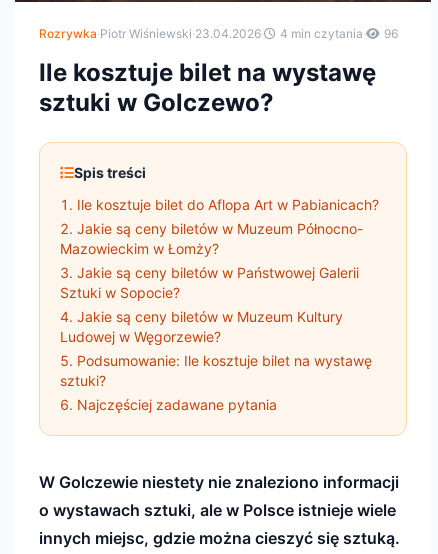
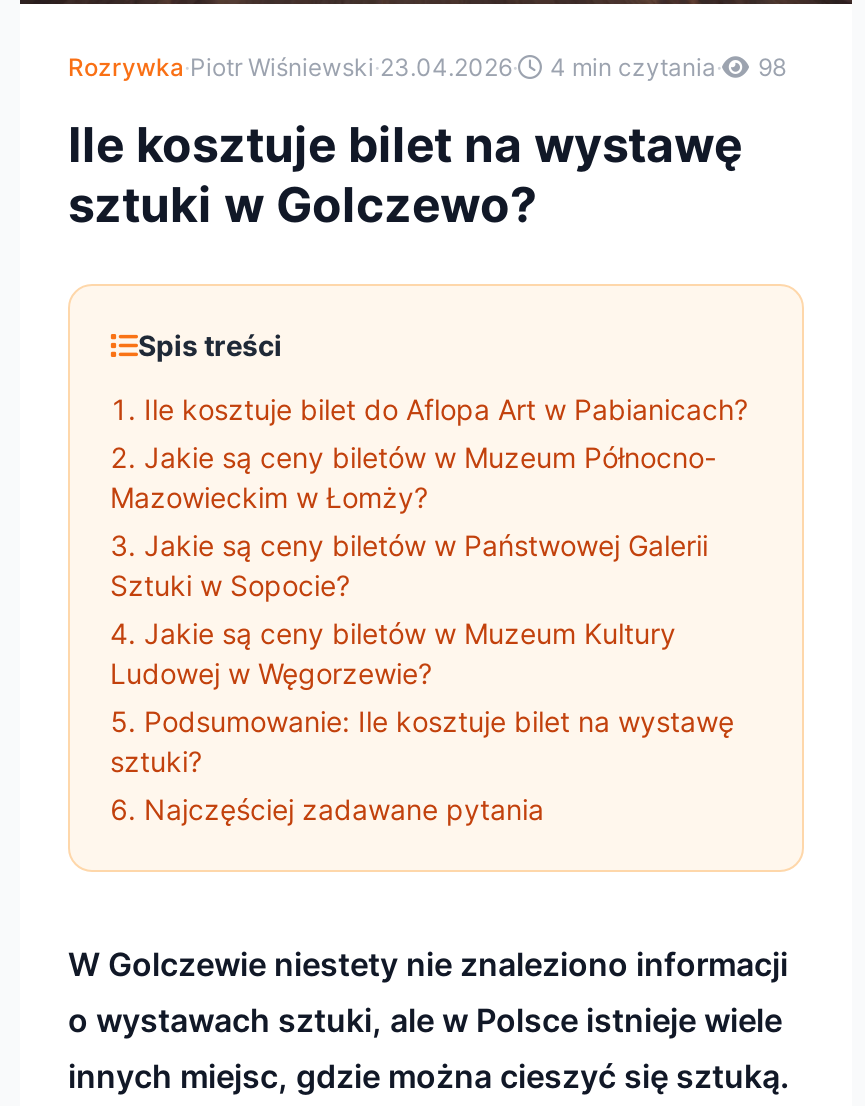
- Rozrywka·Piotr Wiśniewski·23.04.2026· 4 min czytania· 96
+ Rozrywka·Piotr Wiśniewski·23.04.2026· 4 min czytania· 98
